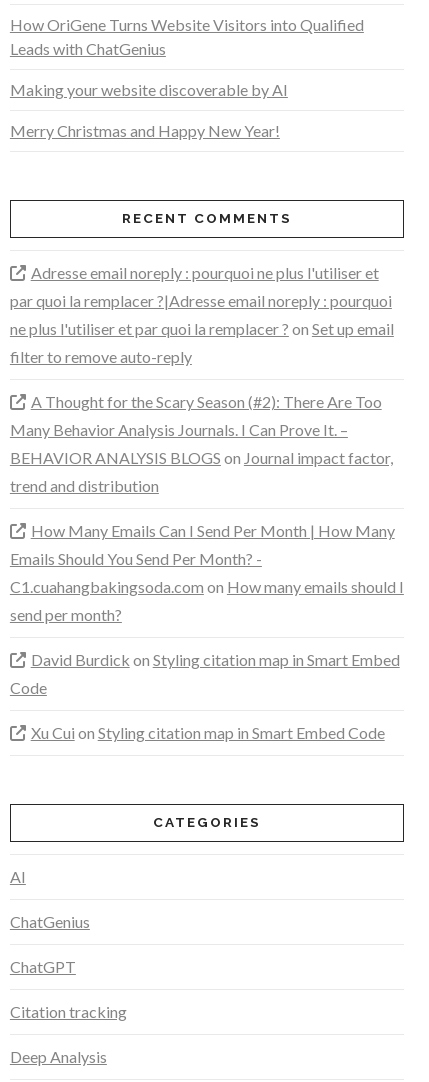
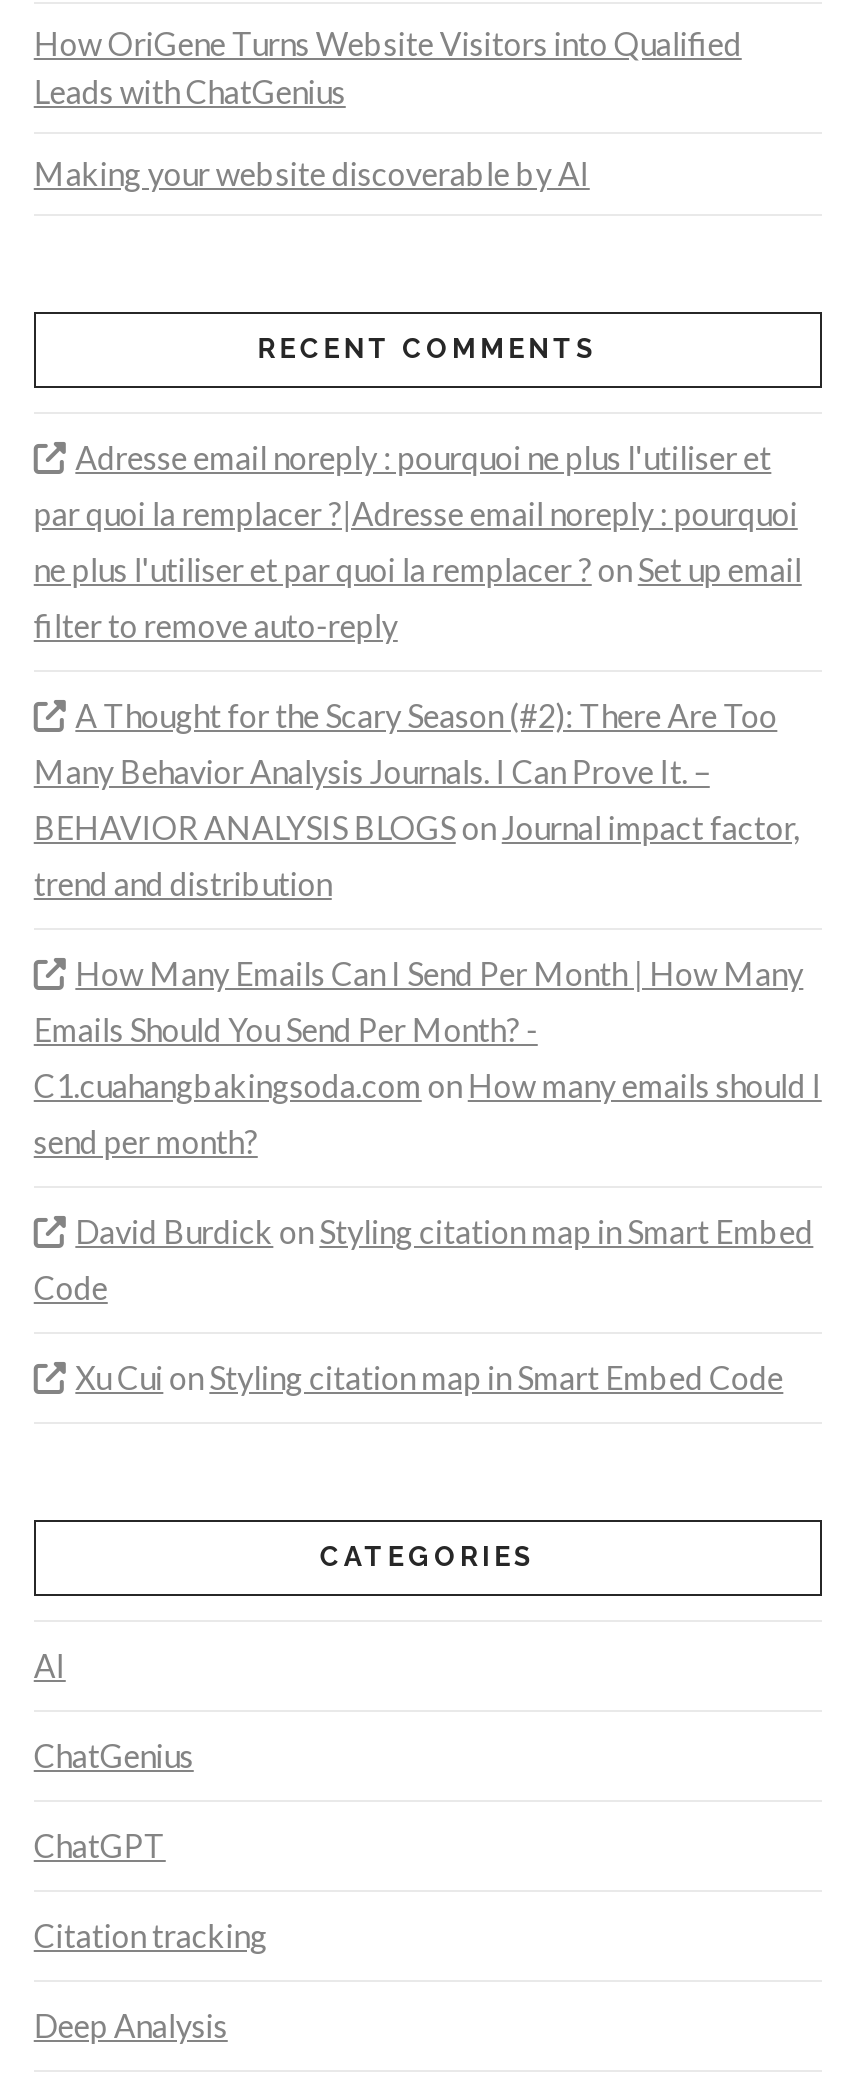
- Merry Christmas and Happy New Year!
